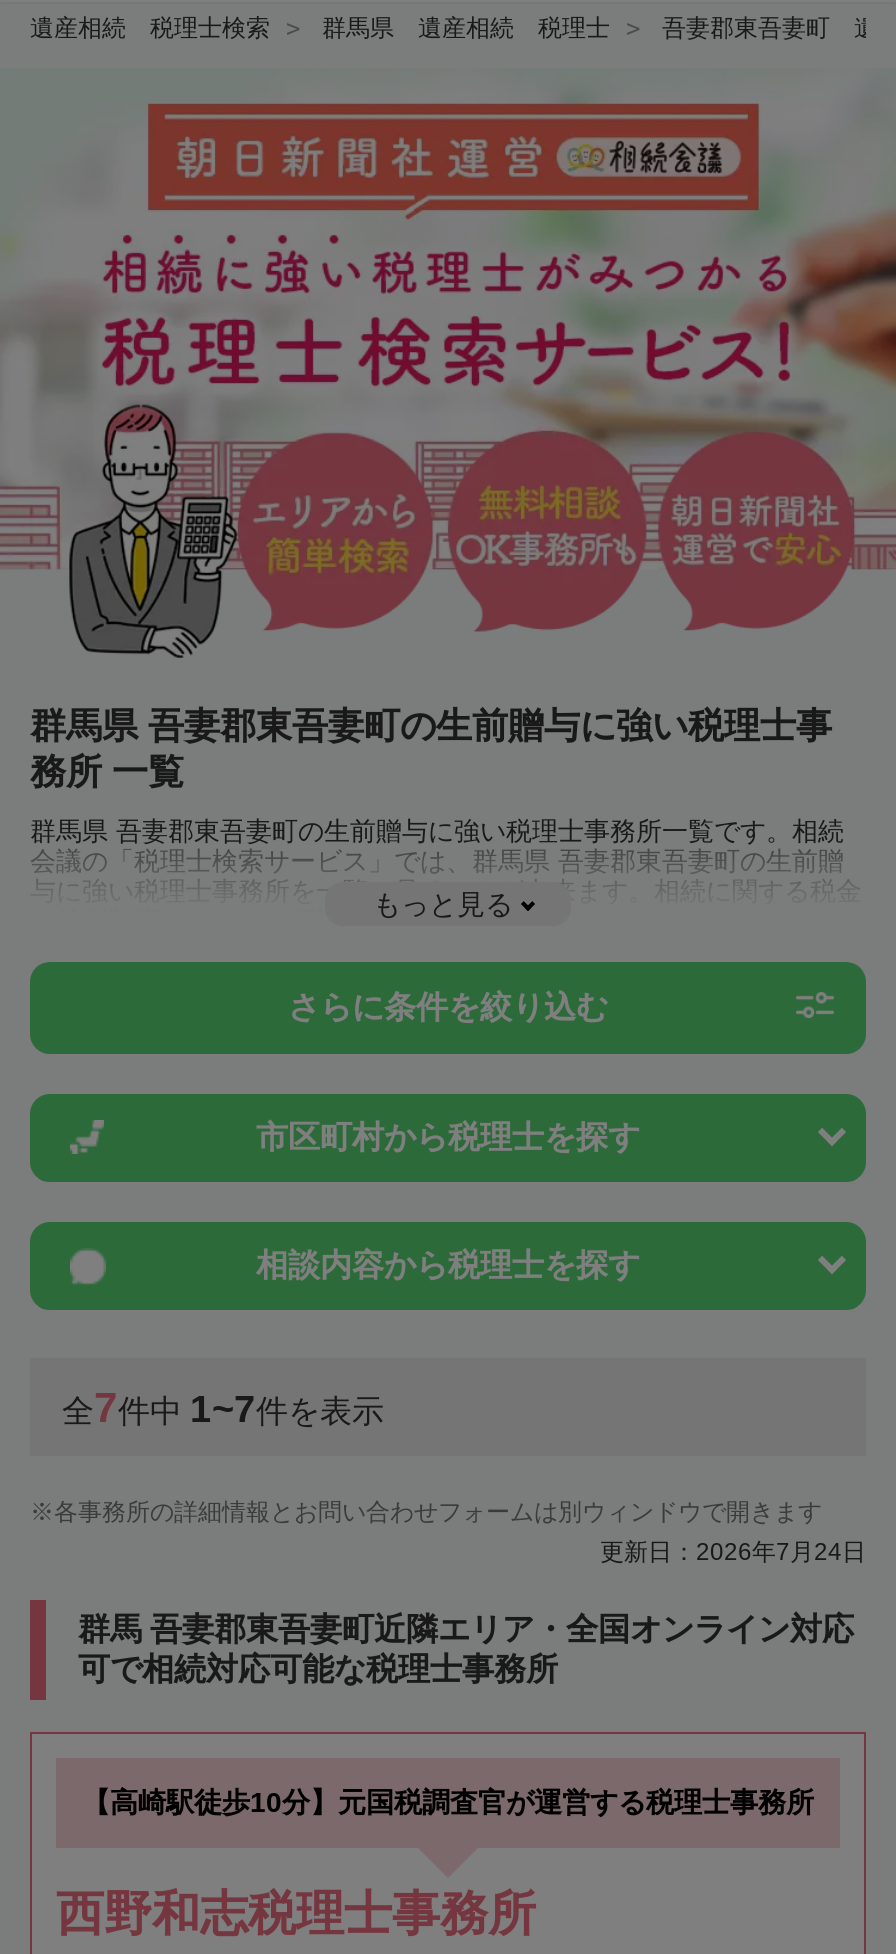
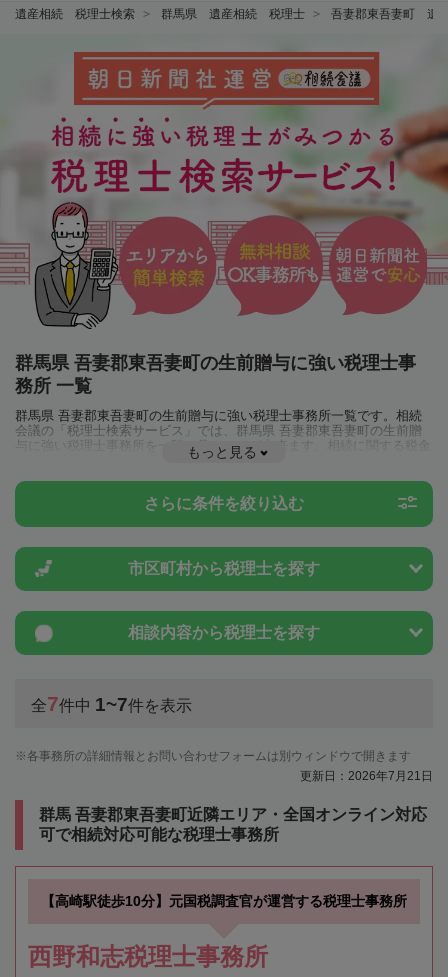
- 更新日：2026年7月24日
+ 更新日：2026年7月21日
